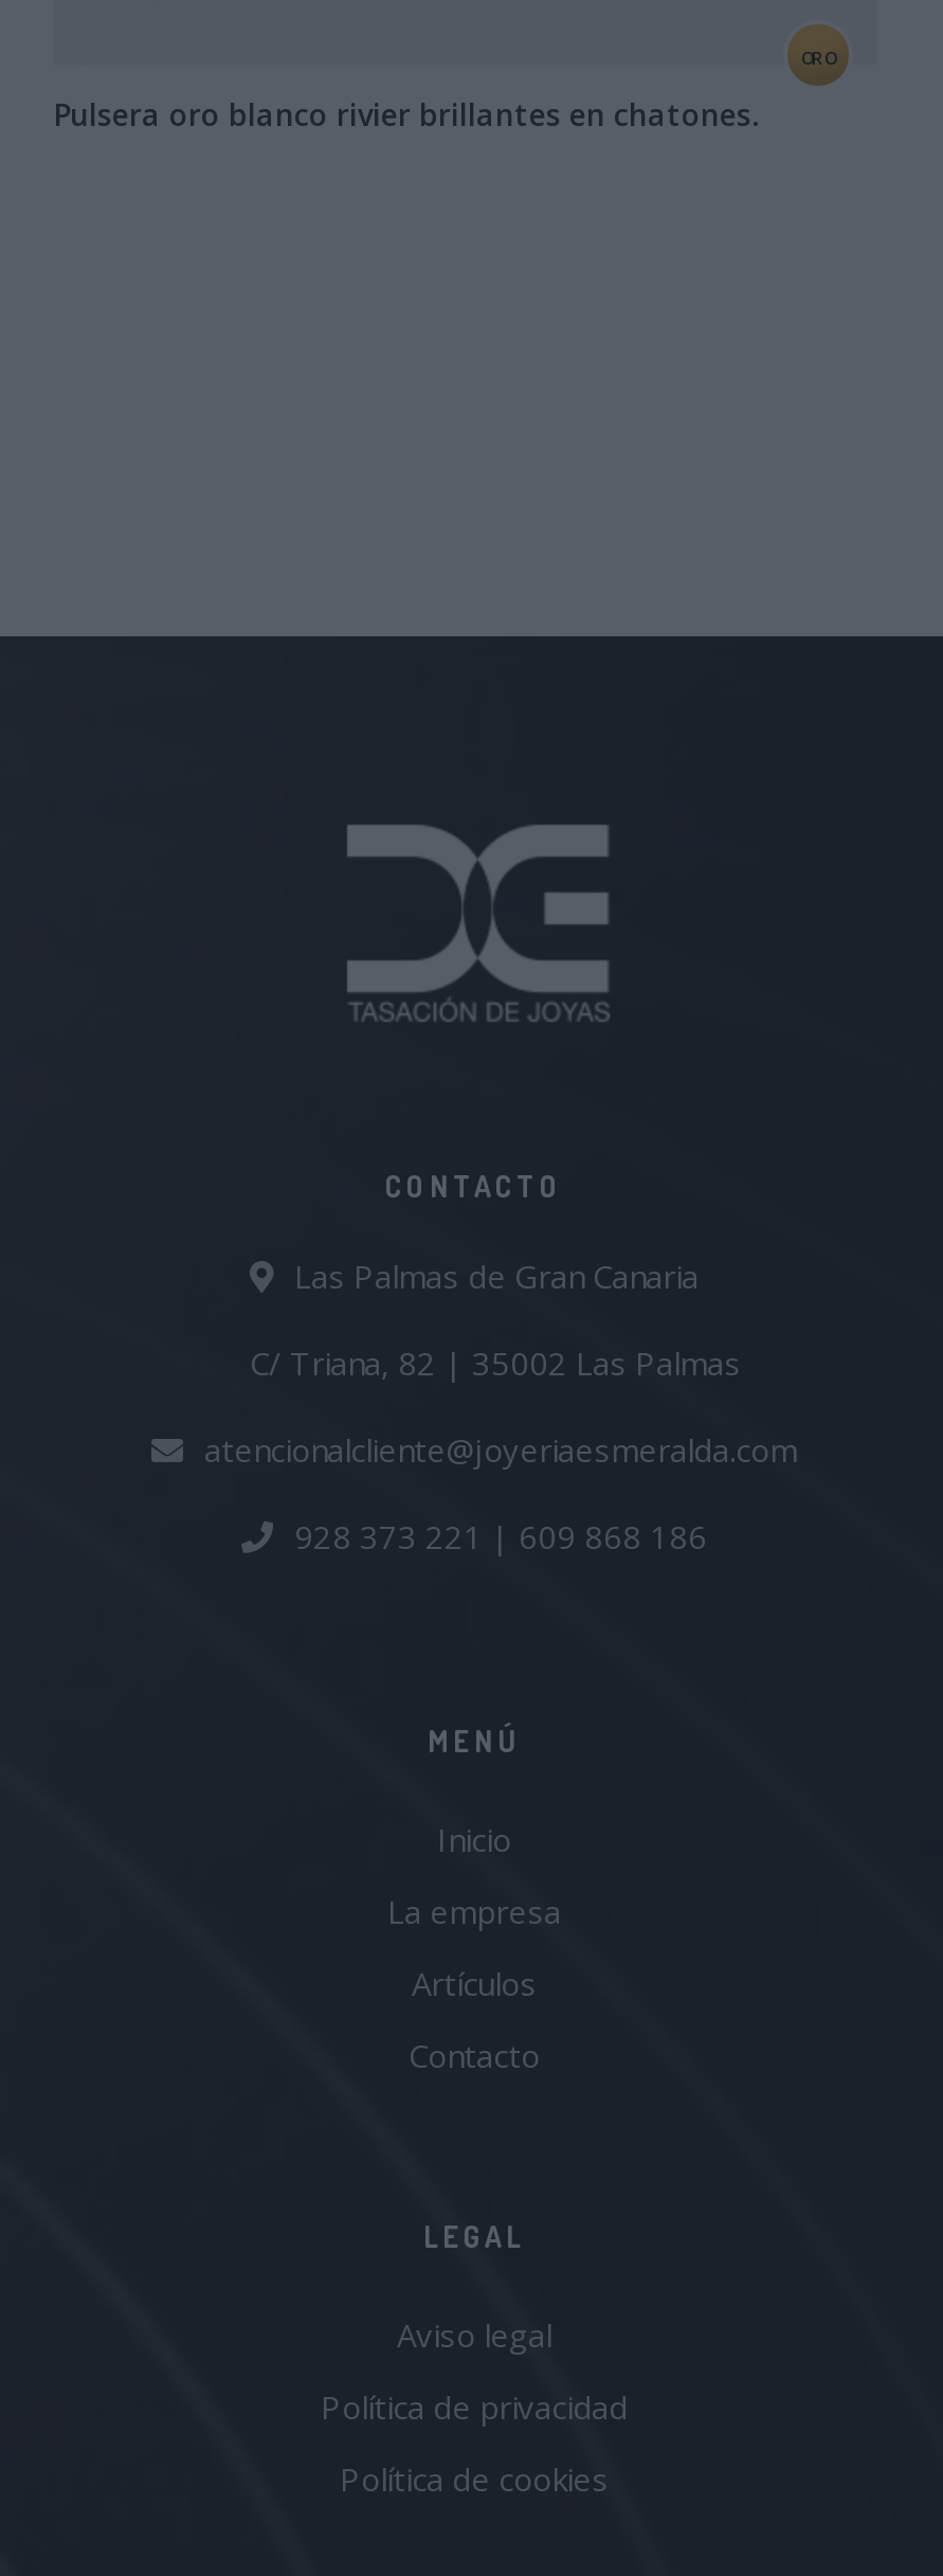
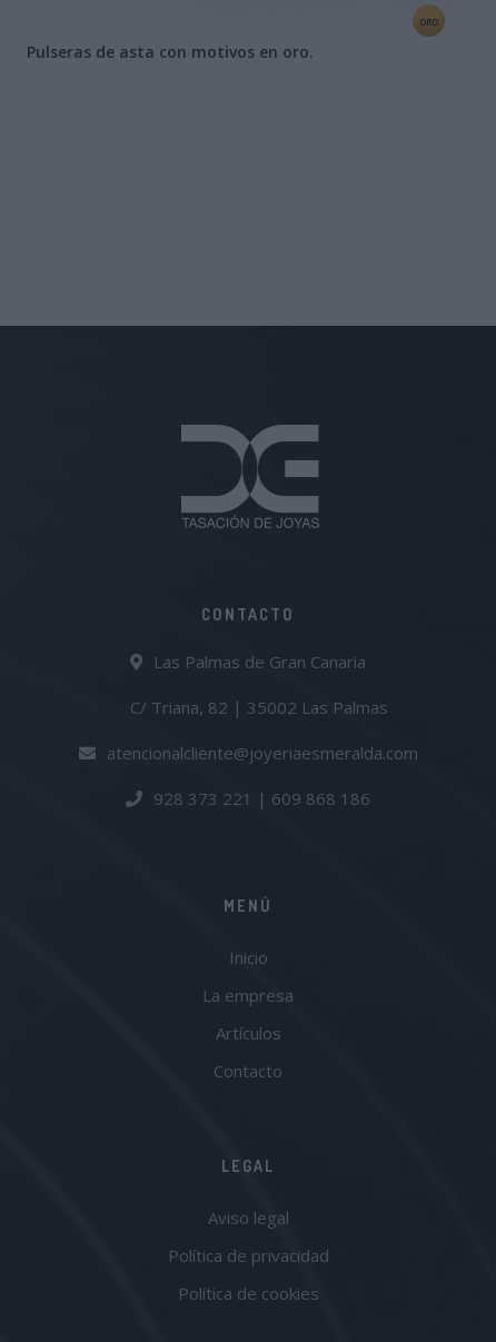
- Pulsera oro blanco rivier brillantes en chatones.
+ Pulseras de asta con motivos en oro.
